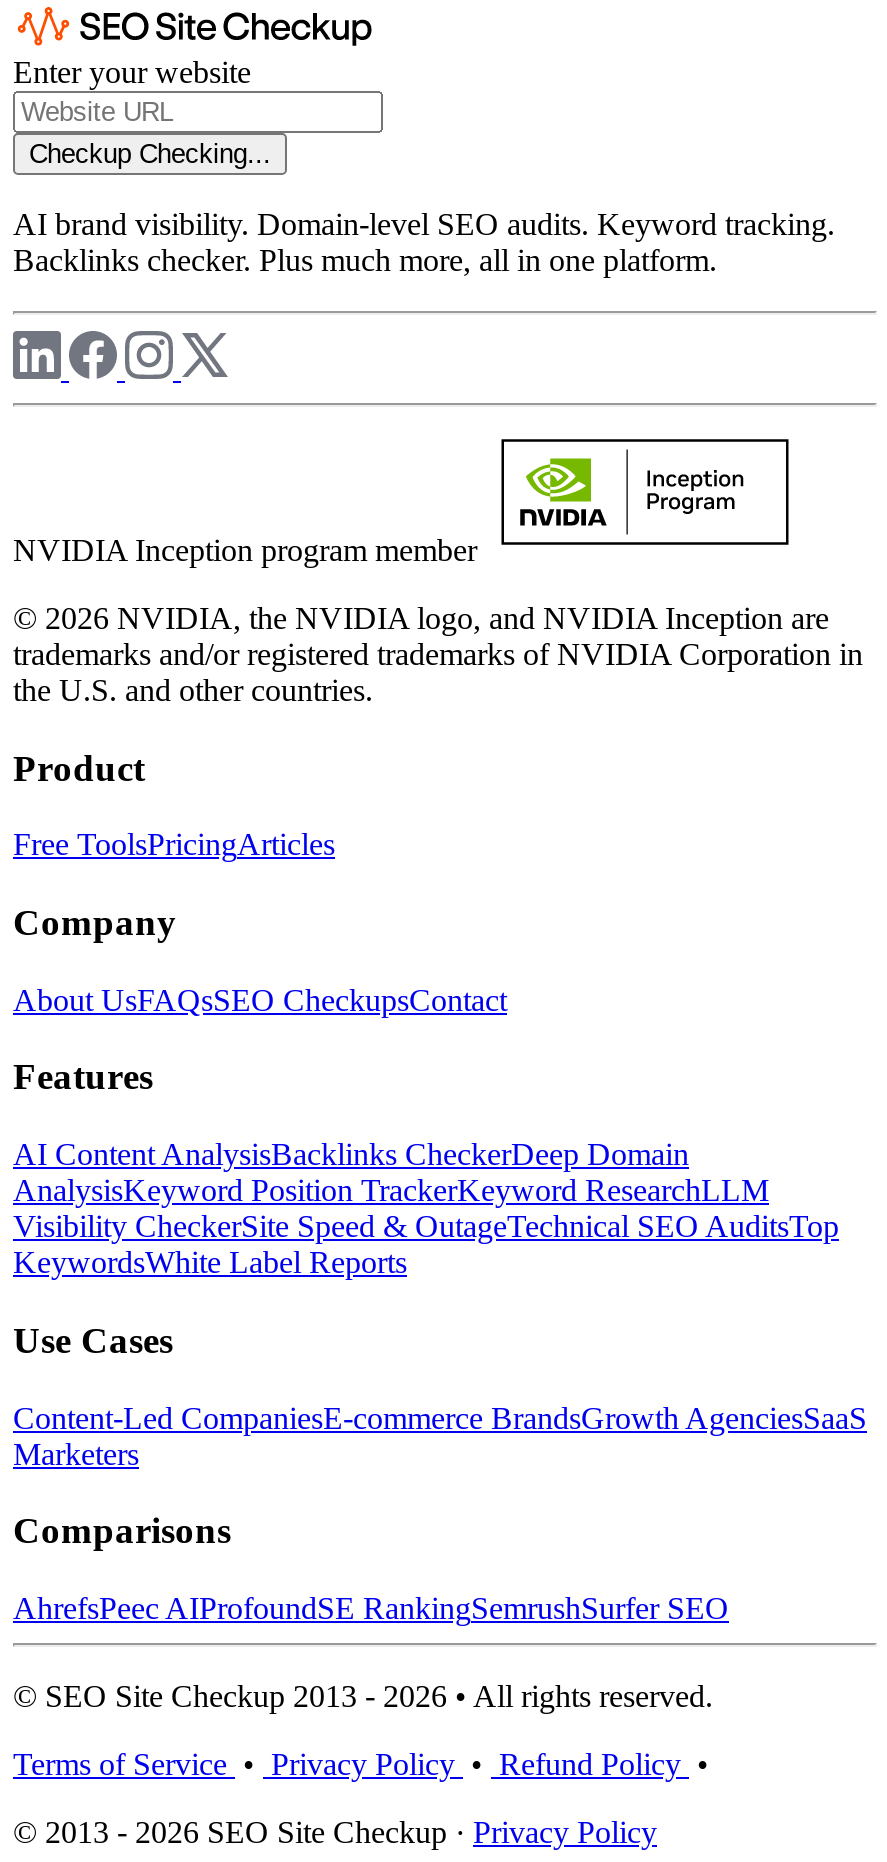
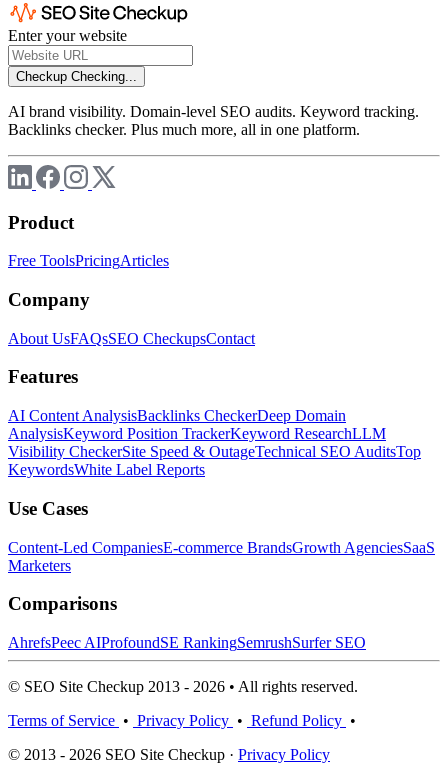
- [image]
- NVIDIA Inception program member
- © 2026 NVIDIA, the NVIDIA logo, and NVIDIA Inception are
- trademarks and/or registered trademarks of NVIDIA Corporation in
- the U.S. and other countries.
